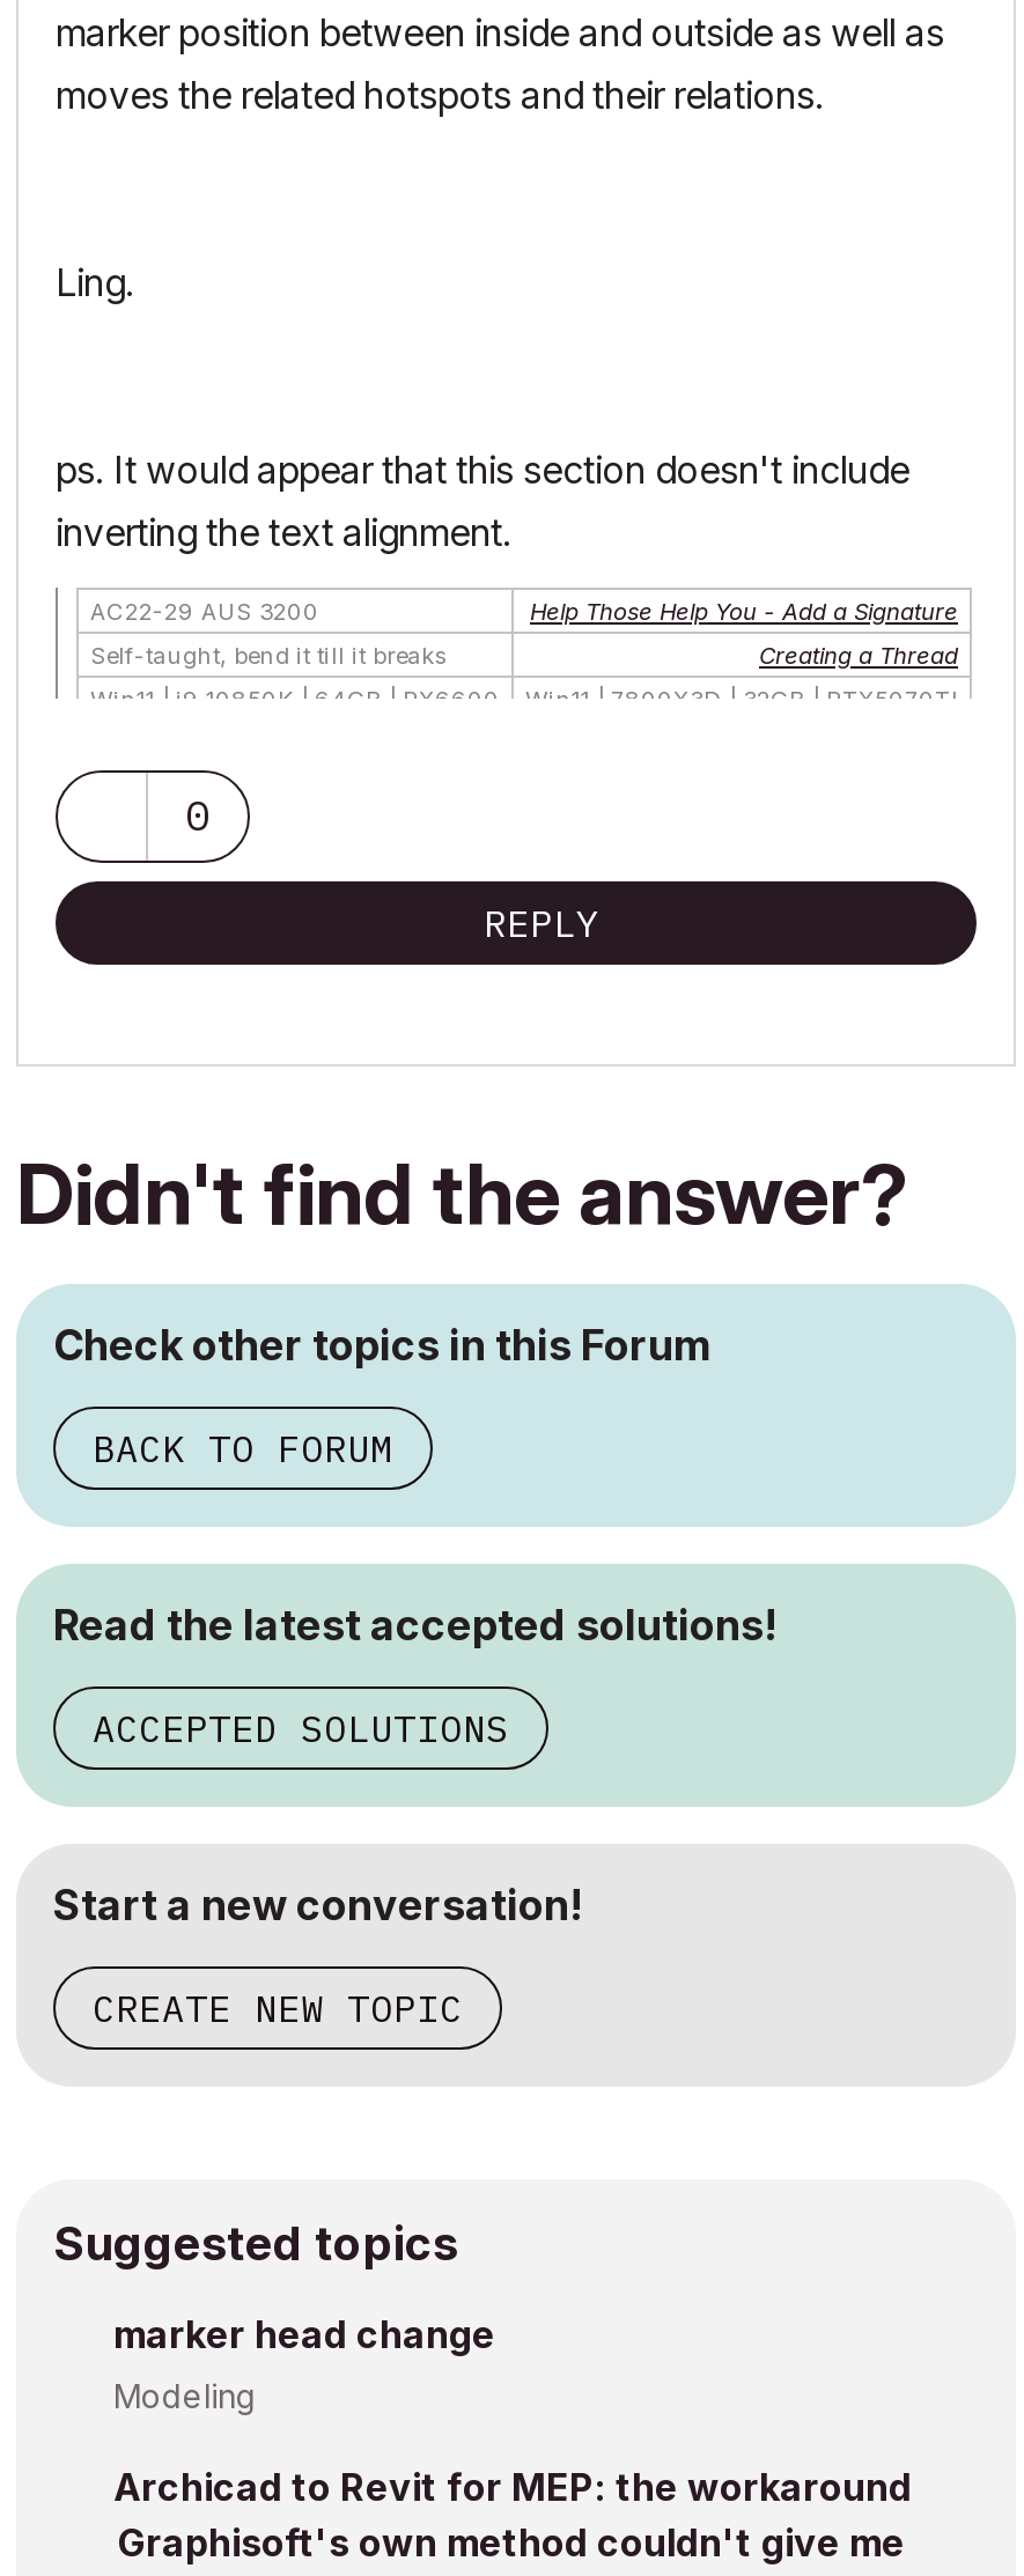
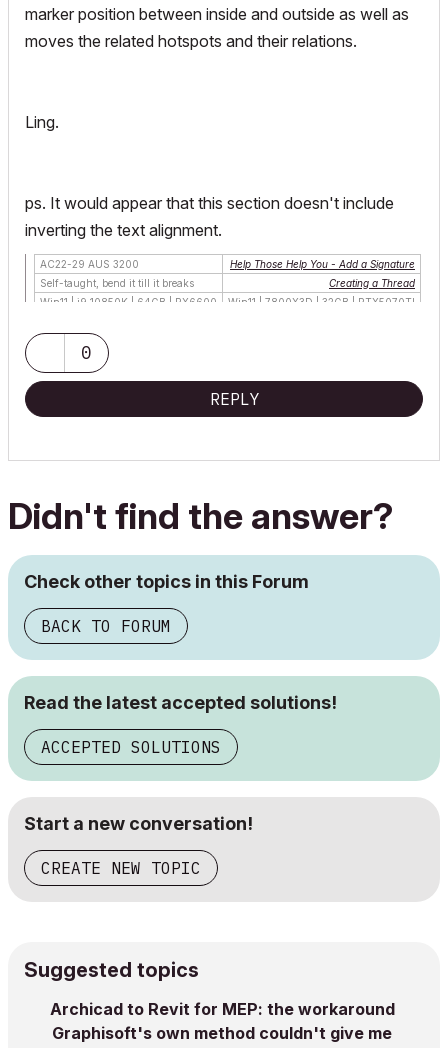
- marker head change
- Modeling
